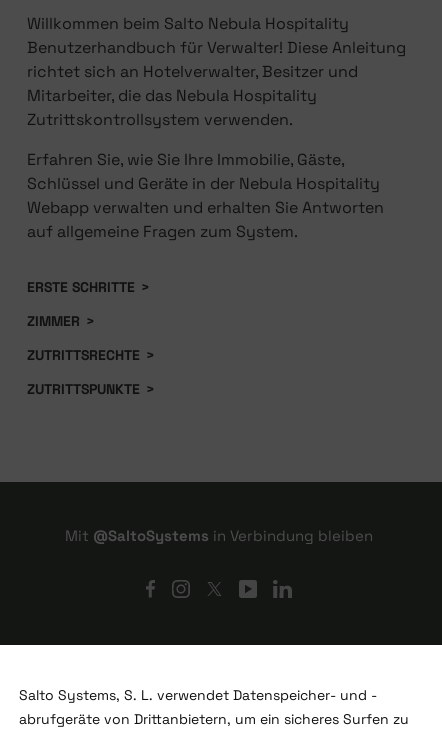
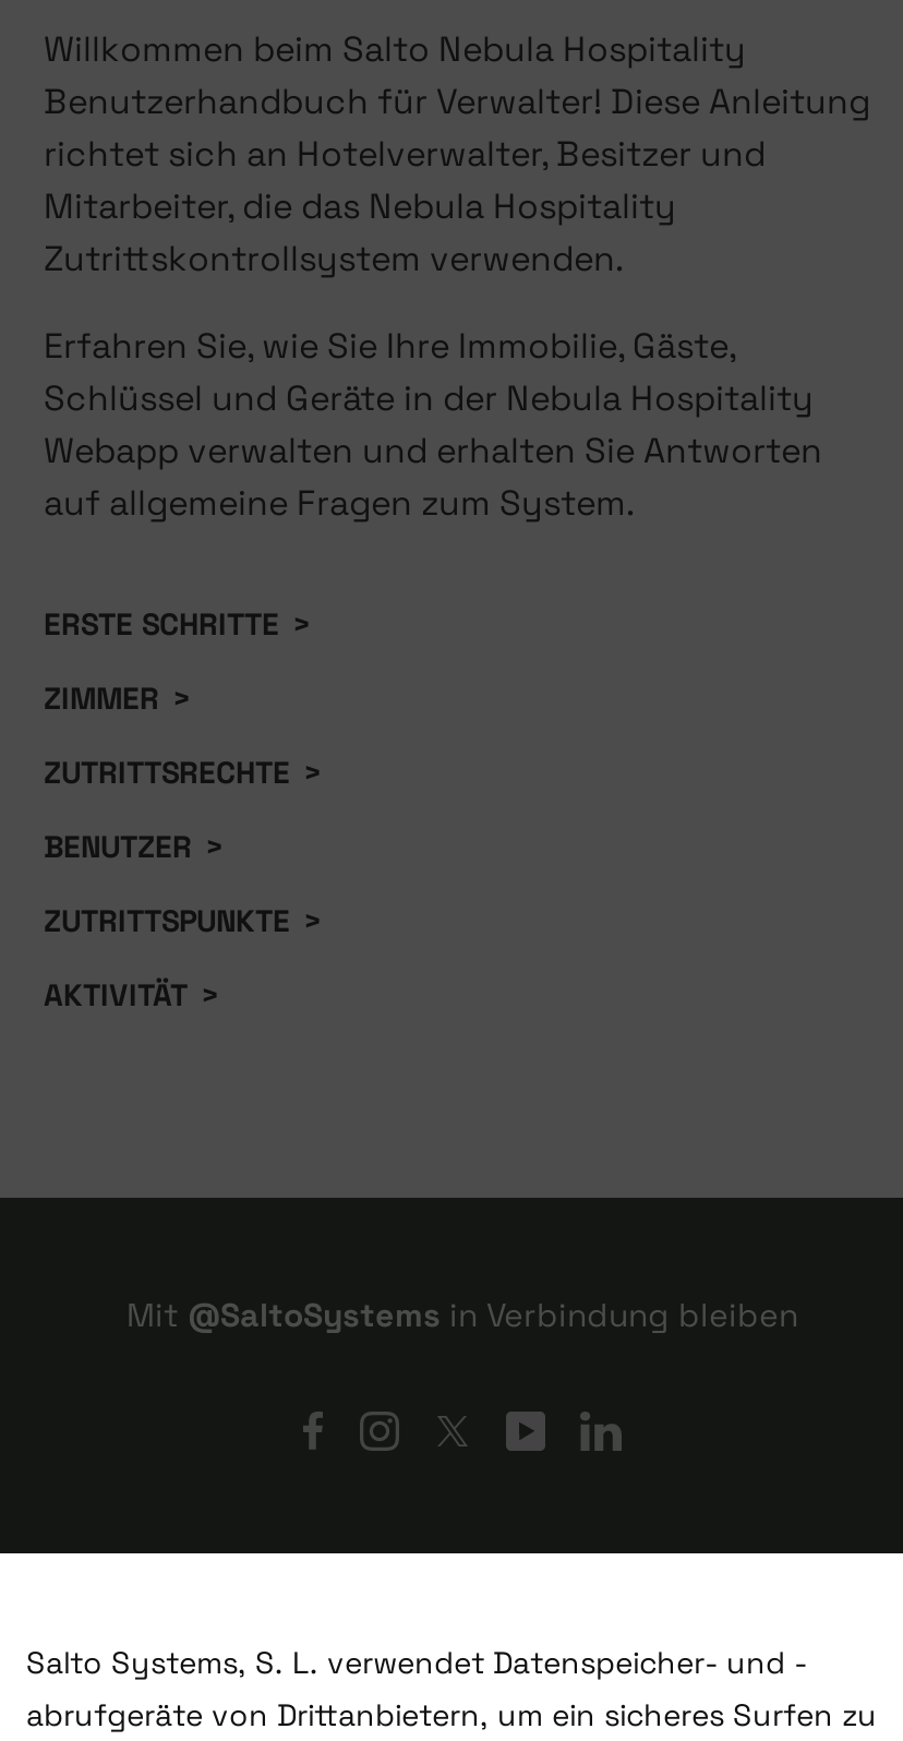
+ BENUTZER >

+ AKTIVITÄT >
